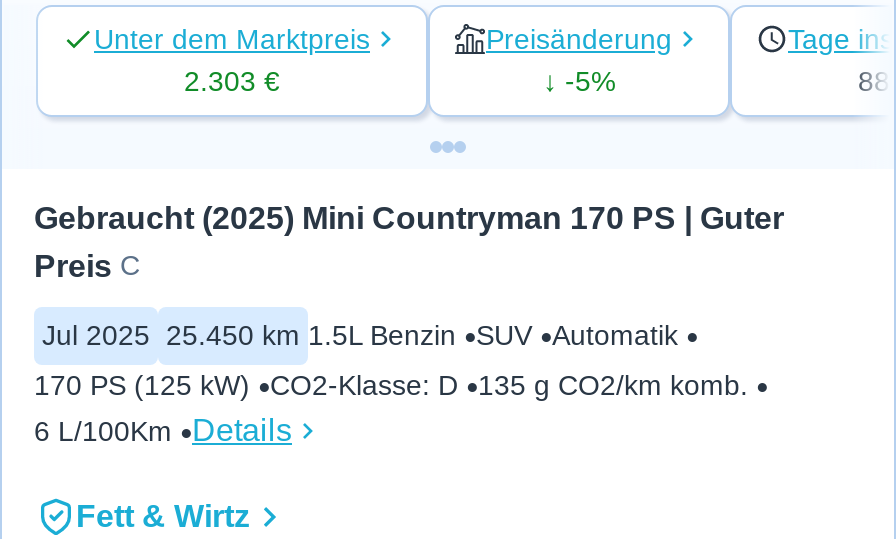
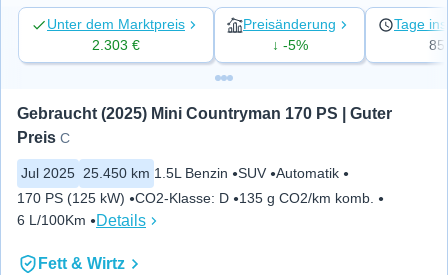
- 88
+ 85
